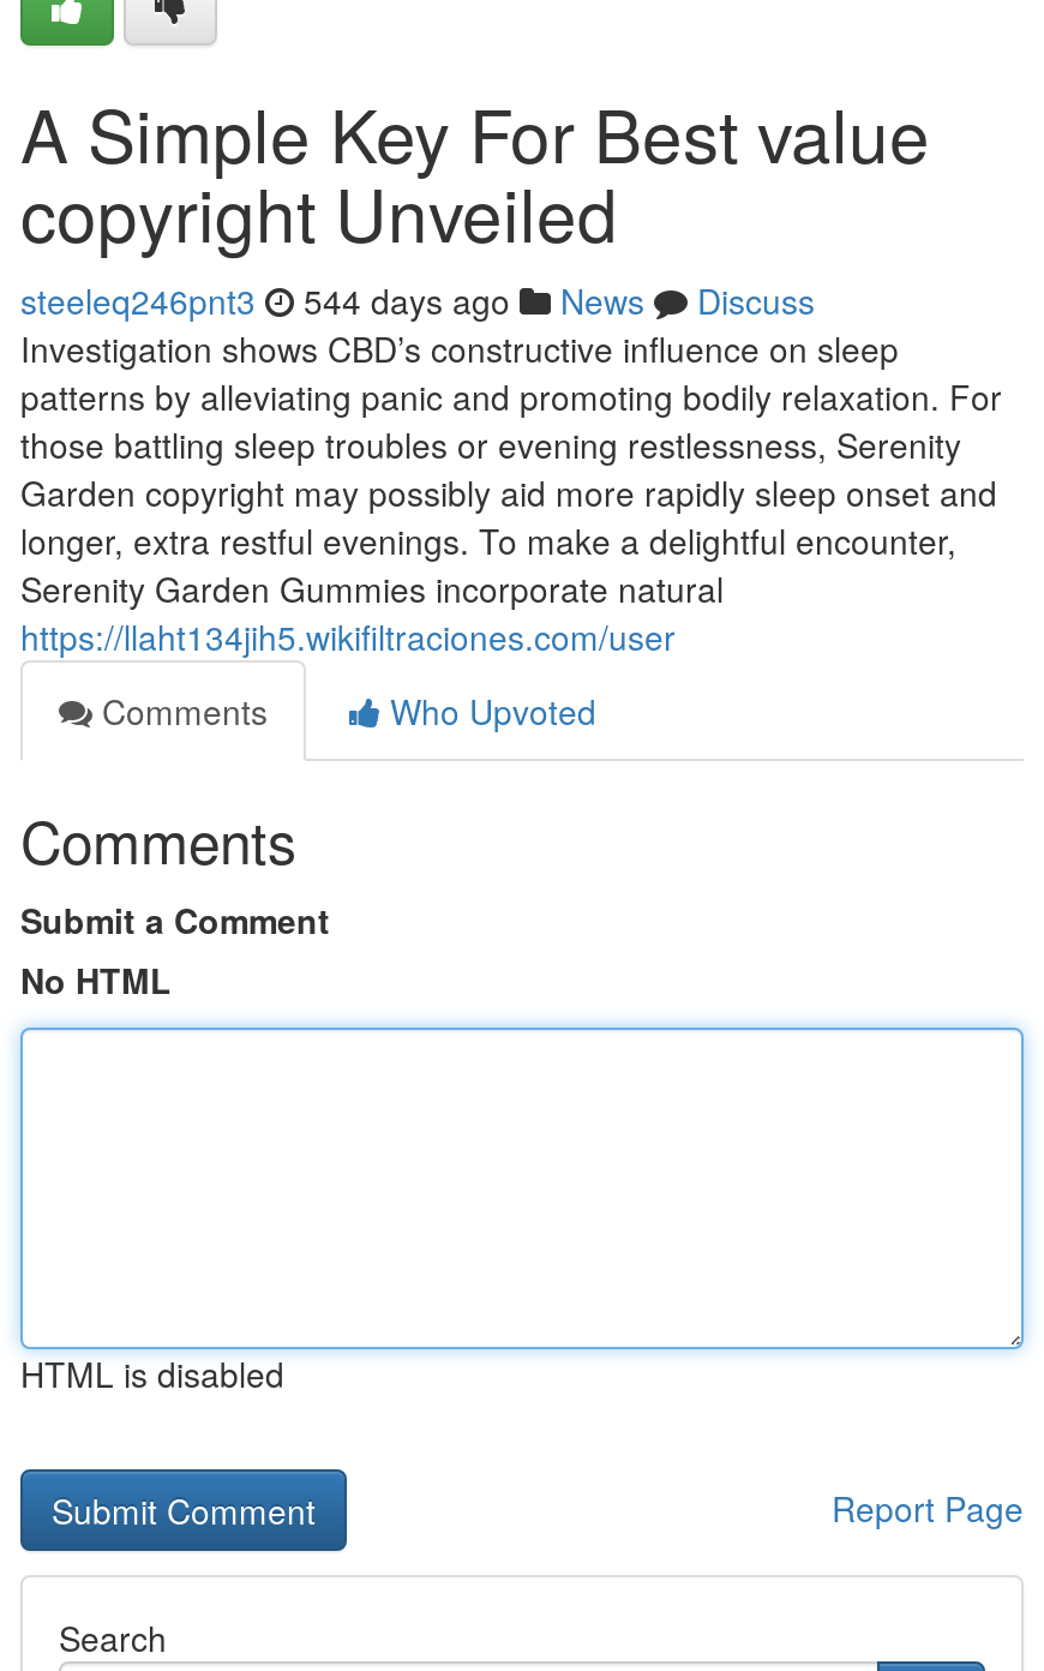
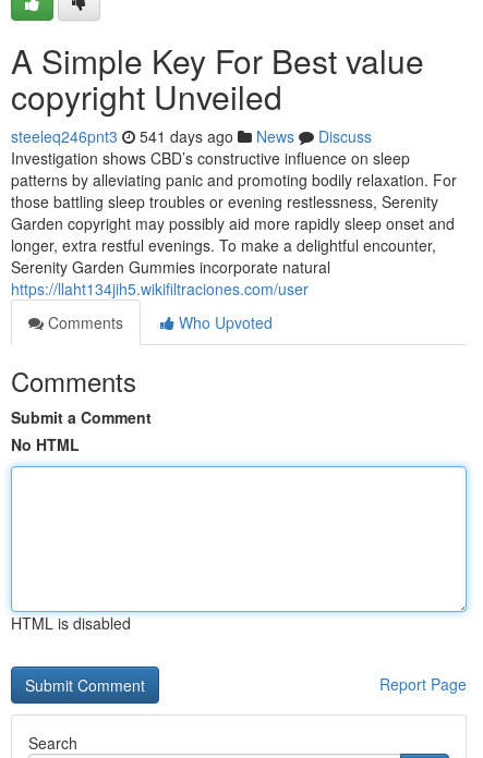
- steeleq246pnt3 544 days ago News Discuss
+ steeleq246pnt3 541 days ago News Discuss
